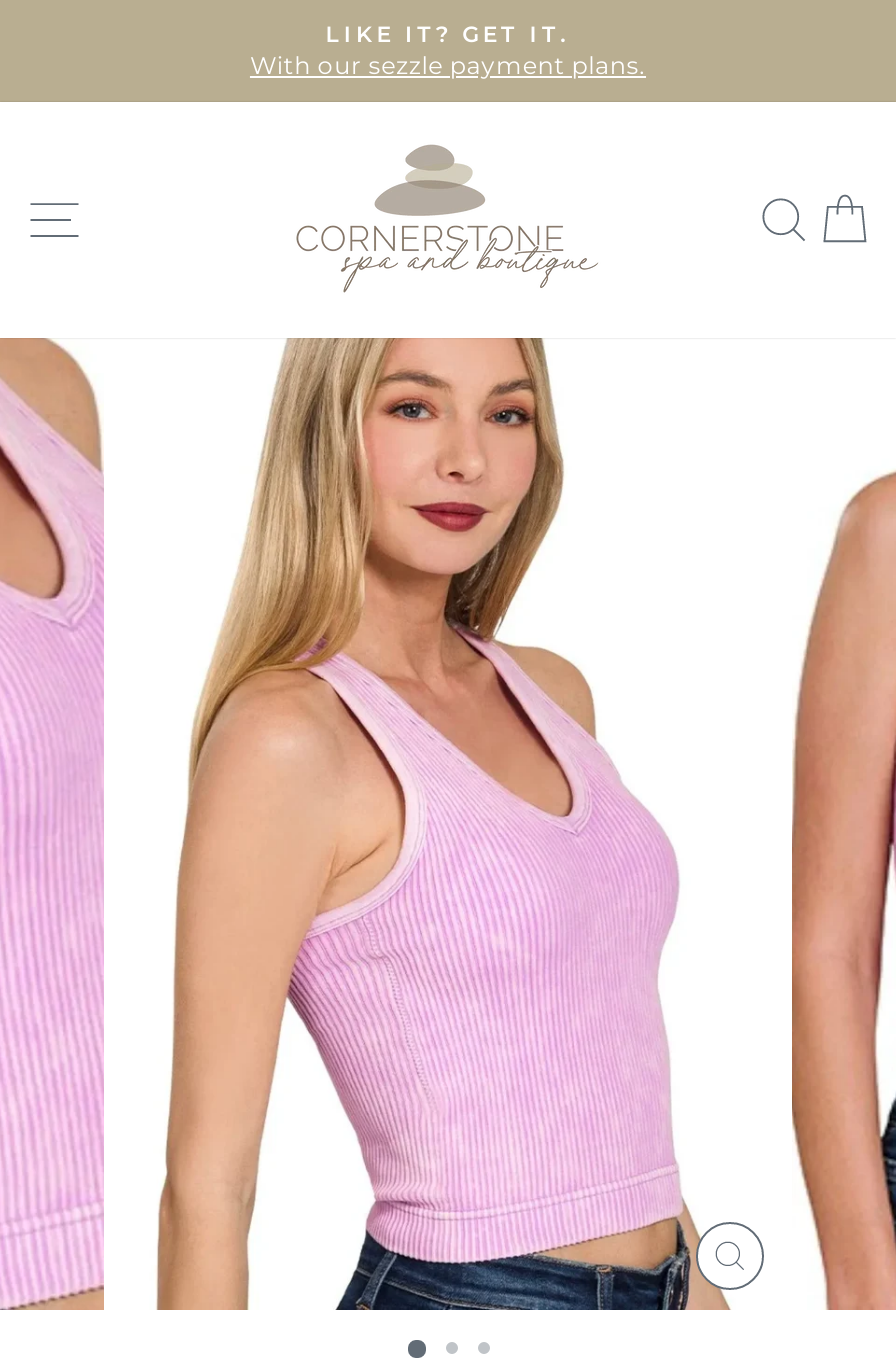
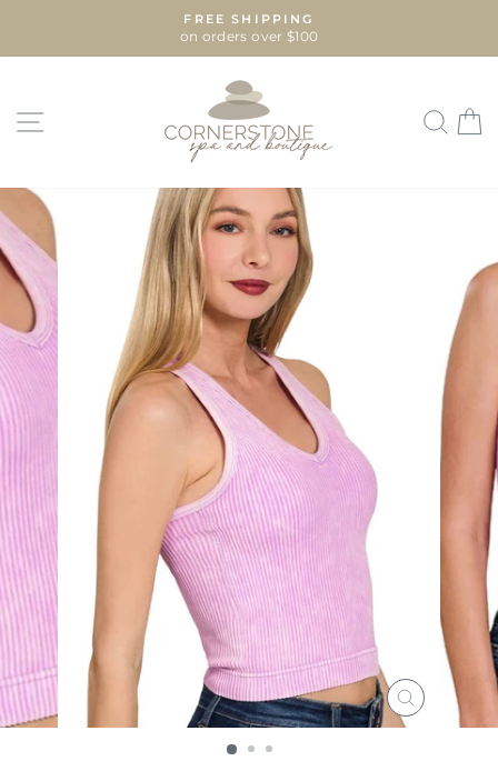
- LIKE IT? GET IT.
- With our sezzle payment plans.
+ FREE SHIPPING
+ on orders over $100
